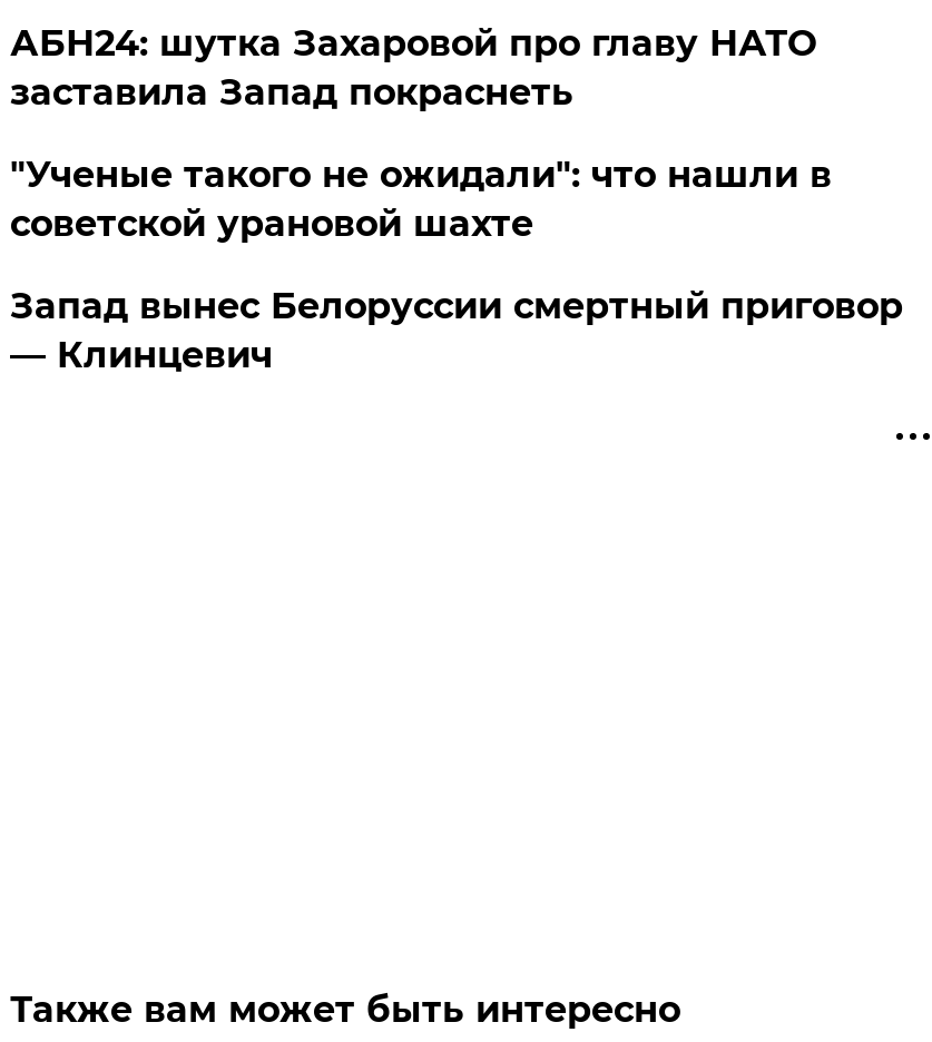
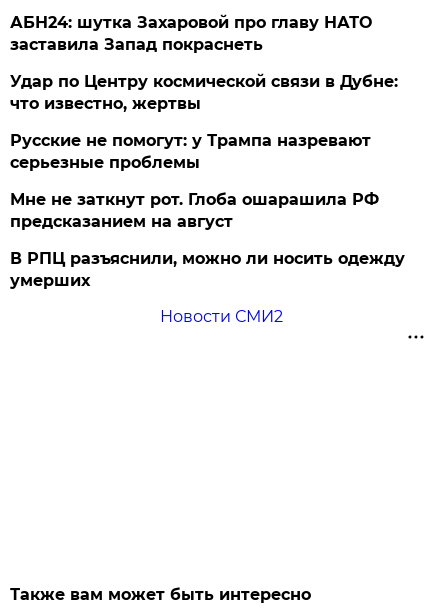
- "Ученые такого не ожидали": что нашли в
- советской урановой шахте
- Запад вынес Белоруссии смертный приговор
- — Клинцевич
+ Удар по Центру космической связи в Дубне:
+ что известно, жертвы
+ Русские не помогут: у Трампа назревают
+ серьезные проблемы
+ Мне не заткнут рот. Глоба ошарашила РФ
+ предсказанием на август
+ В РПЦ разъяснили, можно ли носить одежду
+ умерших
+ Новости СМИ2
